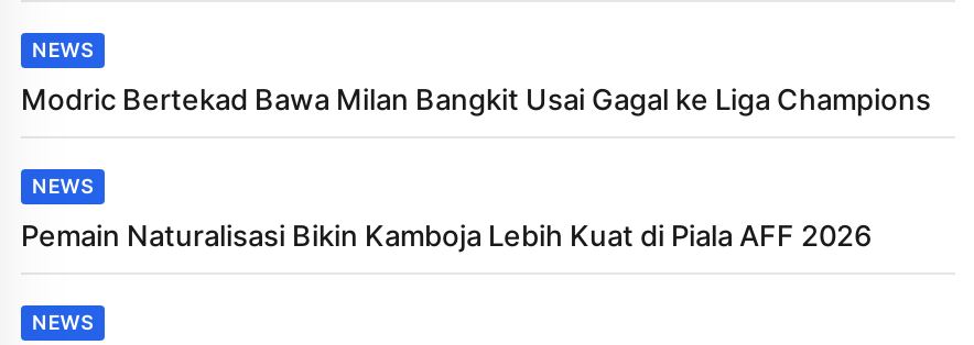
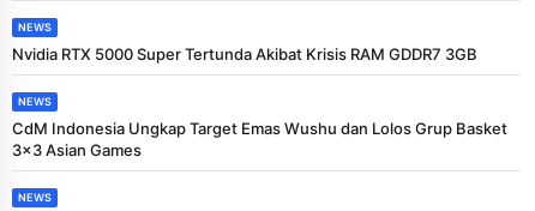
- Modric Bertekad Bawa Milan Bangkit Usai Gagal ke Liga Champions
+ Nvidia RTX 5000 Super Tertunda Akibat Krisis RAM GDDR7 3GB

- Pemain Naturalisasi Bikin Kamboja Lebih Kuat di Piala AFF 2026
+ CdM Indonesia Ungkap Target Emas Wushu dan Lolos Grup Basket
+ 3x3 Asian Games
